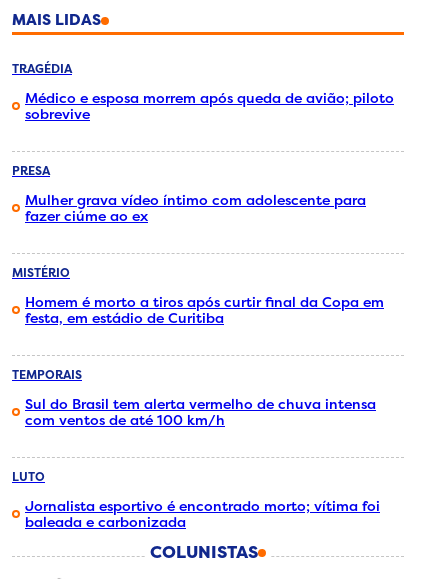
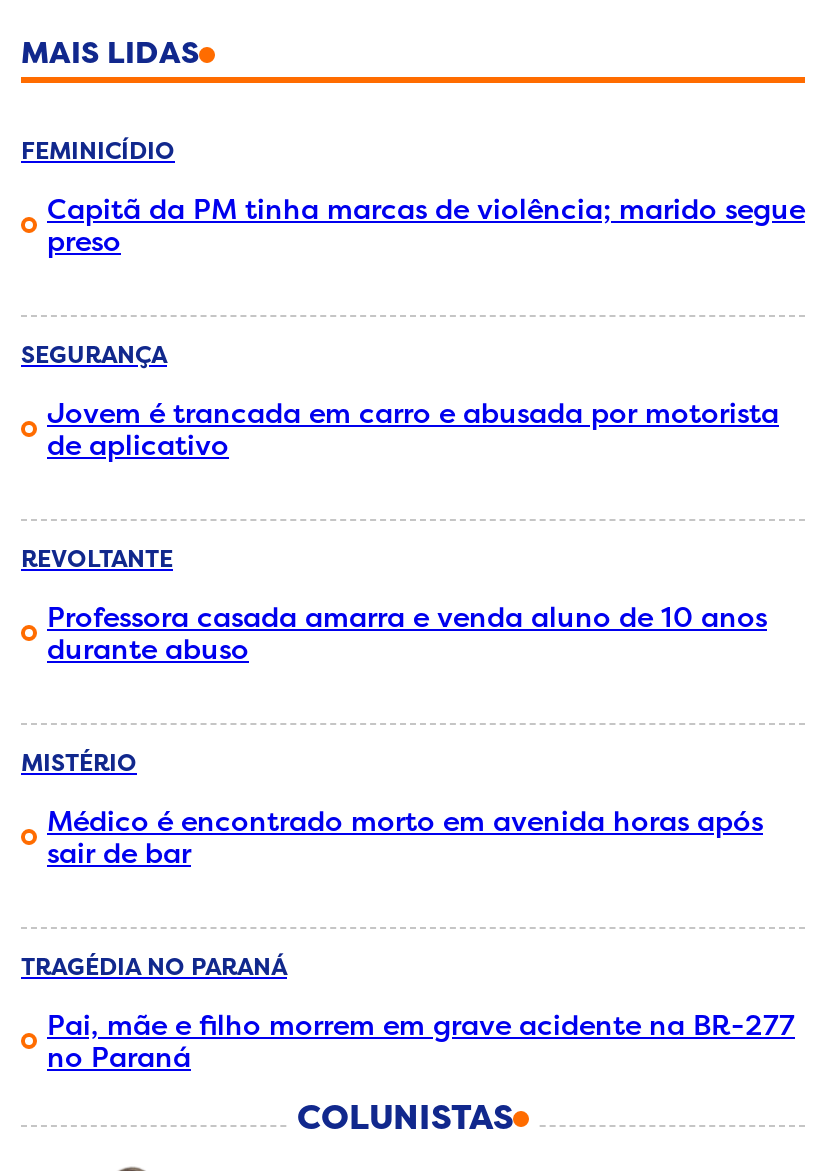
- TRAGÉDIA
- Médico e esposa morrem após queda de avião; piloto
- sobrevive
- PRESA
- Mulher grava vídeo íntimo com adolescente para
- fazer ciúme ao ex
+ FEMINICÍDIO
+ Capitã da PM tinha marcas de violência; marido segue
+ preso
+ SEGURANÇA
+ Jovem é trancada em carro e abusada por motorista
+ de aplicativo
+ REVOLTANTE
+ Professora casada amarra e venda aluno de 10 anos
+ durante abuso

moved down: MISTÉRIO

- Homem é morto a tiros após curtir final da Copa em
- festa, em estádio de Curitiba
- TEMPORAIS
- Sul do Brasil tem alerta vermelho de chuva intensa
- com ventos de até 100 km/h
- LUTO
- Jornalista esportivo é encontrado morto; vítima foi
- baleada e carbonizada
+ Médico é encontrado morto em avenida horas após
+ sair de bar
+ TRAGÉDIA NO PARANÁ
+ Pai, mãe e filho morrem em grave acidente na BR-277
+ no Paraná
